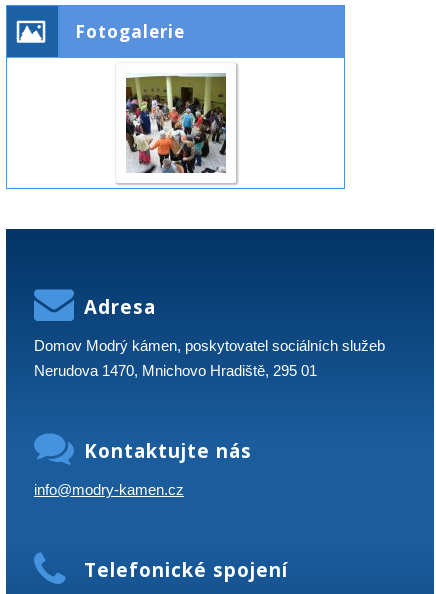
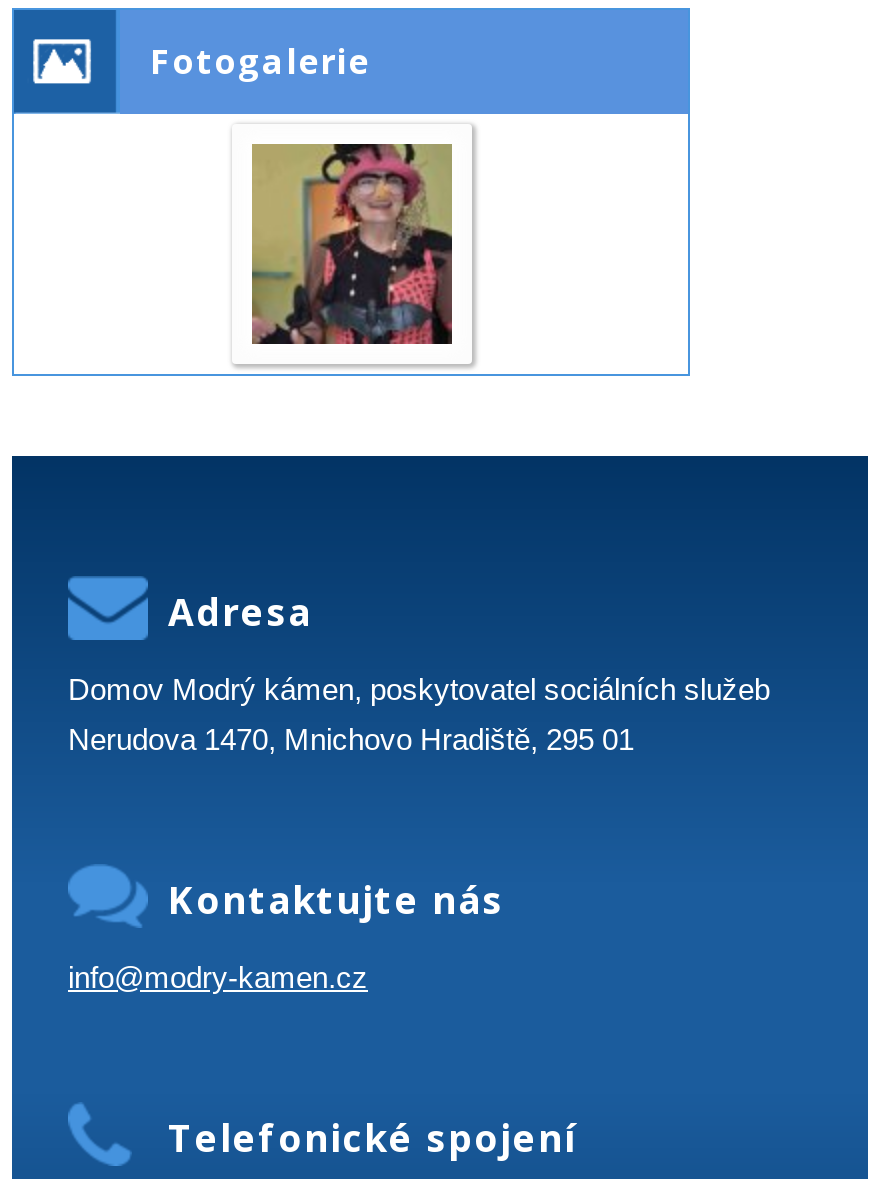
- [image]
+ [image]
